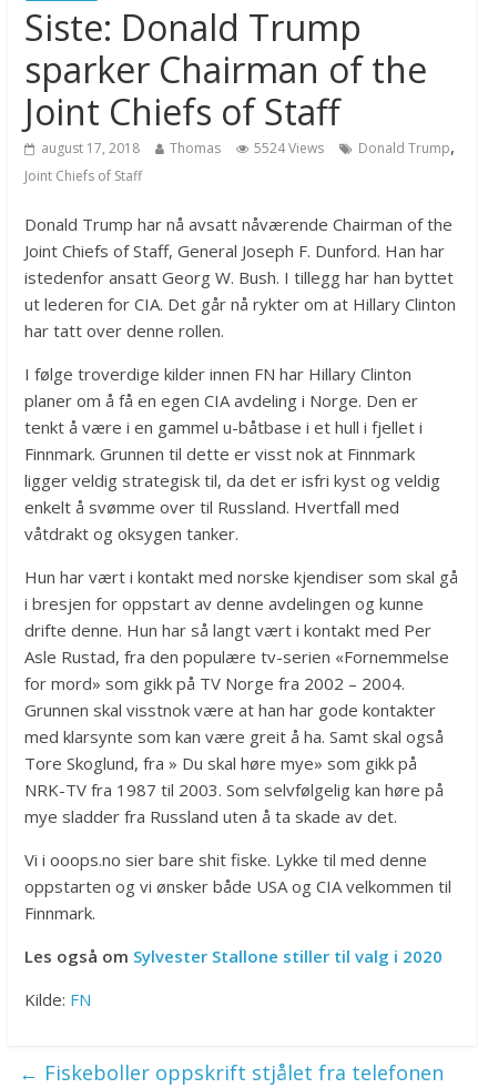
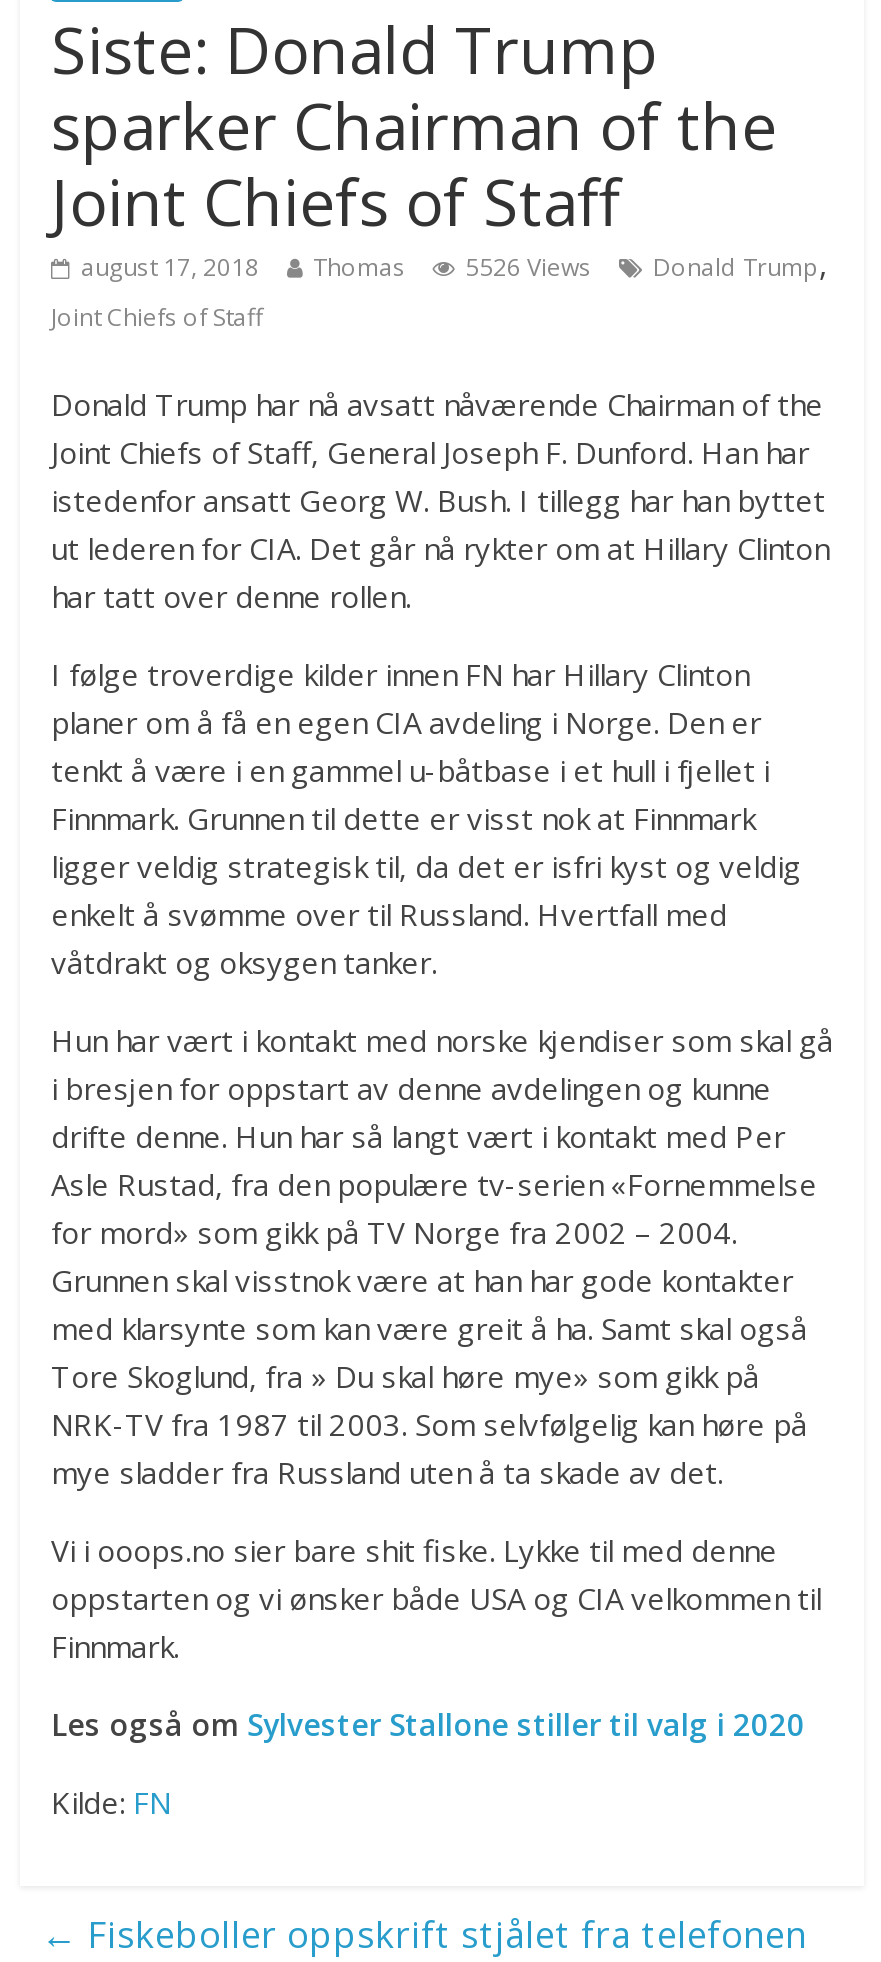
- august 17, 2018 Thomas 5524 Views Donald Trump,
+ august 17, 2018 Thomas 5526 Views Donald Trump,
